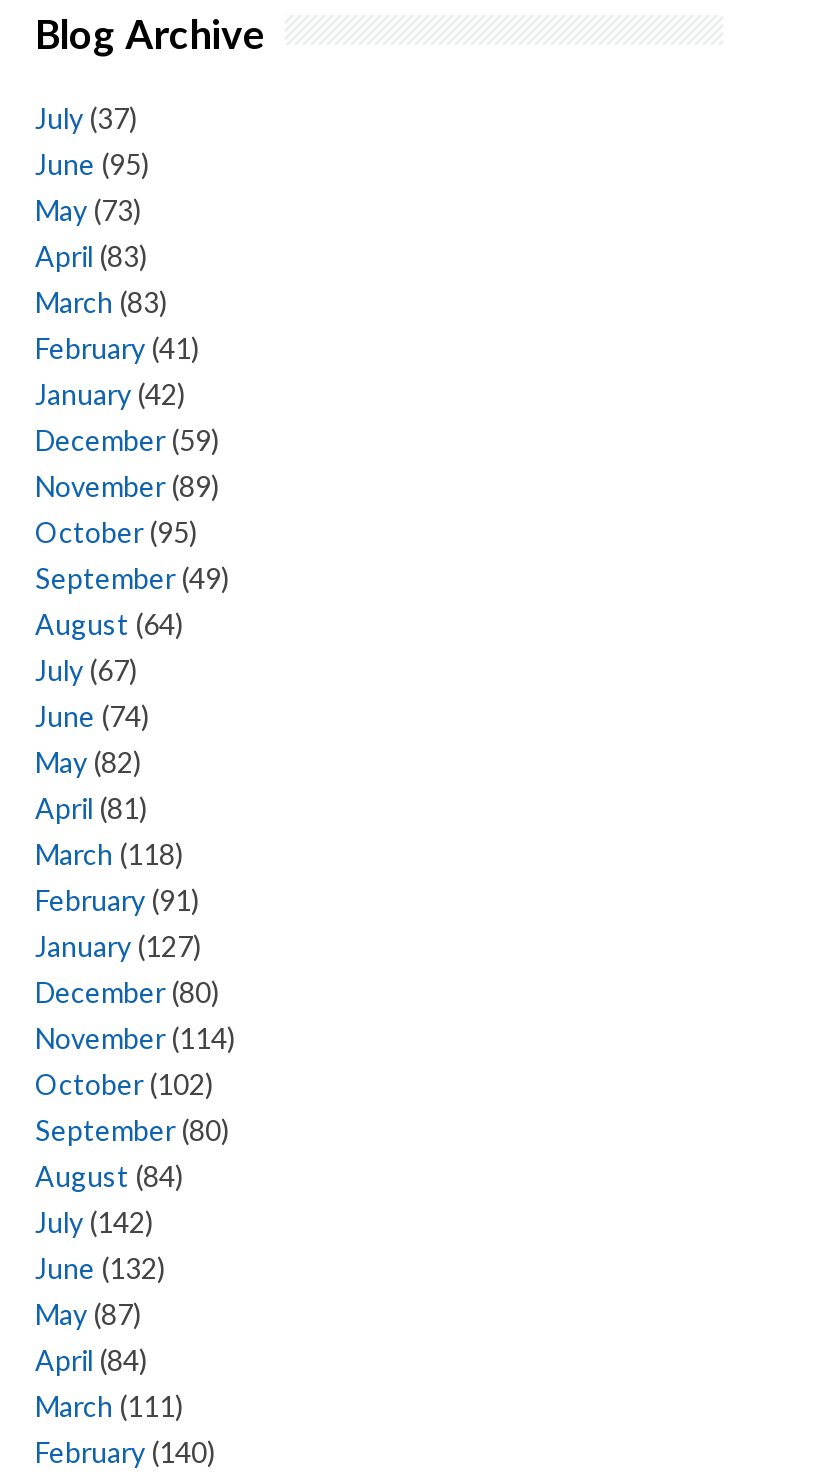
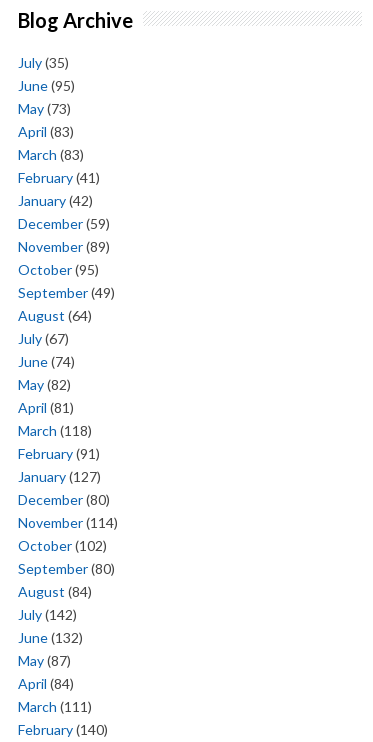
- July (37)
+ July (35)
